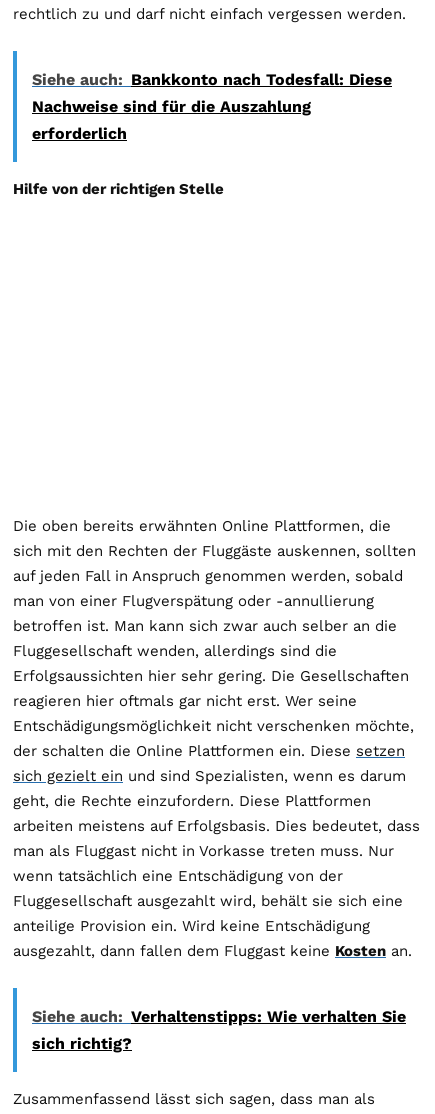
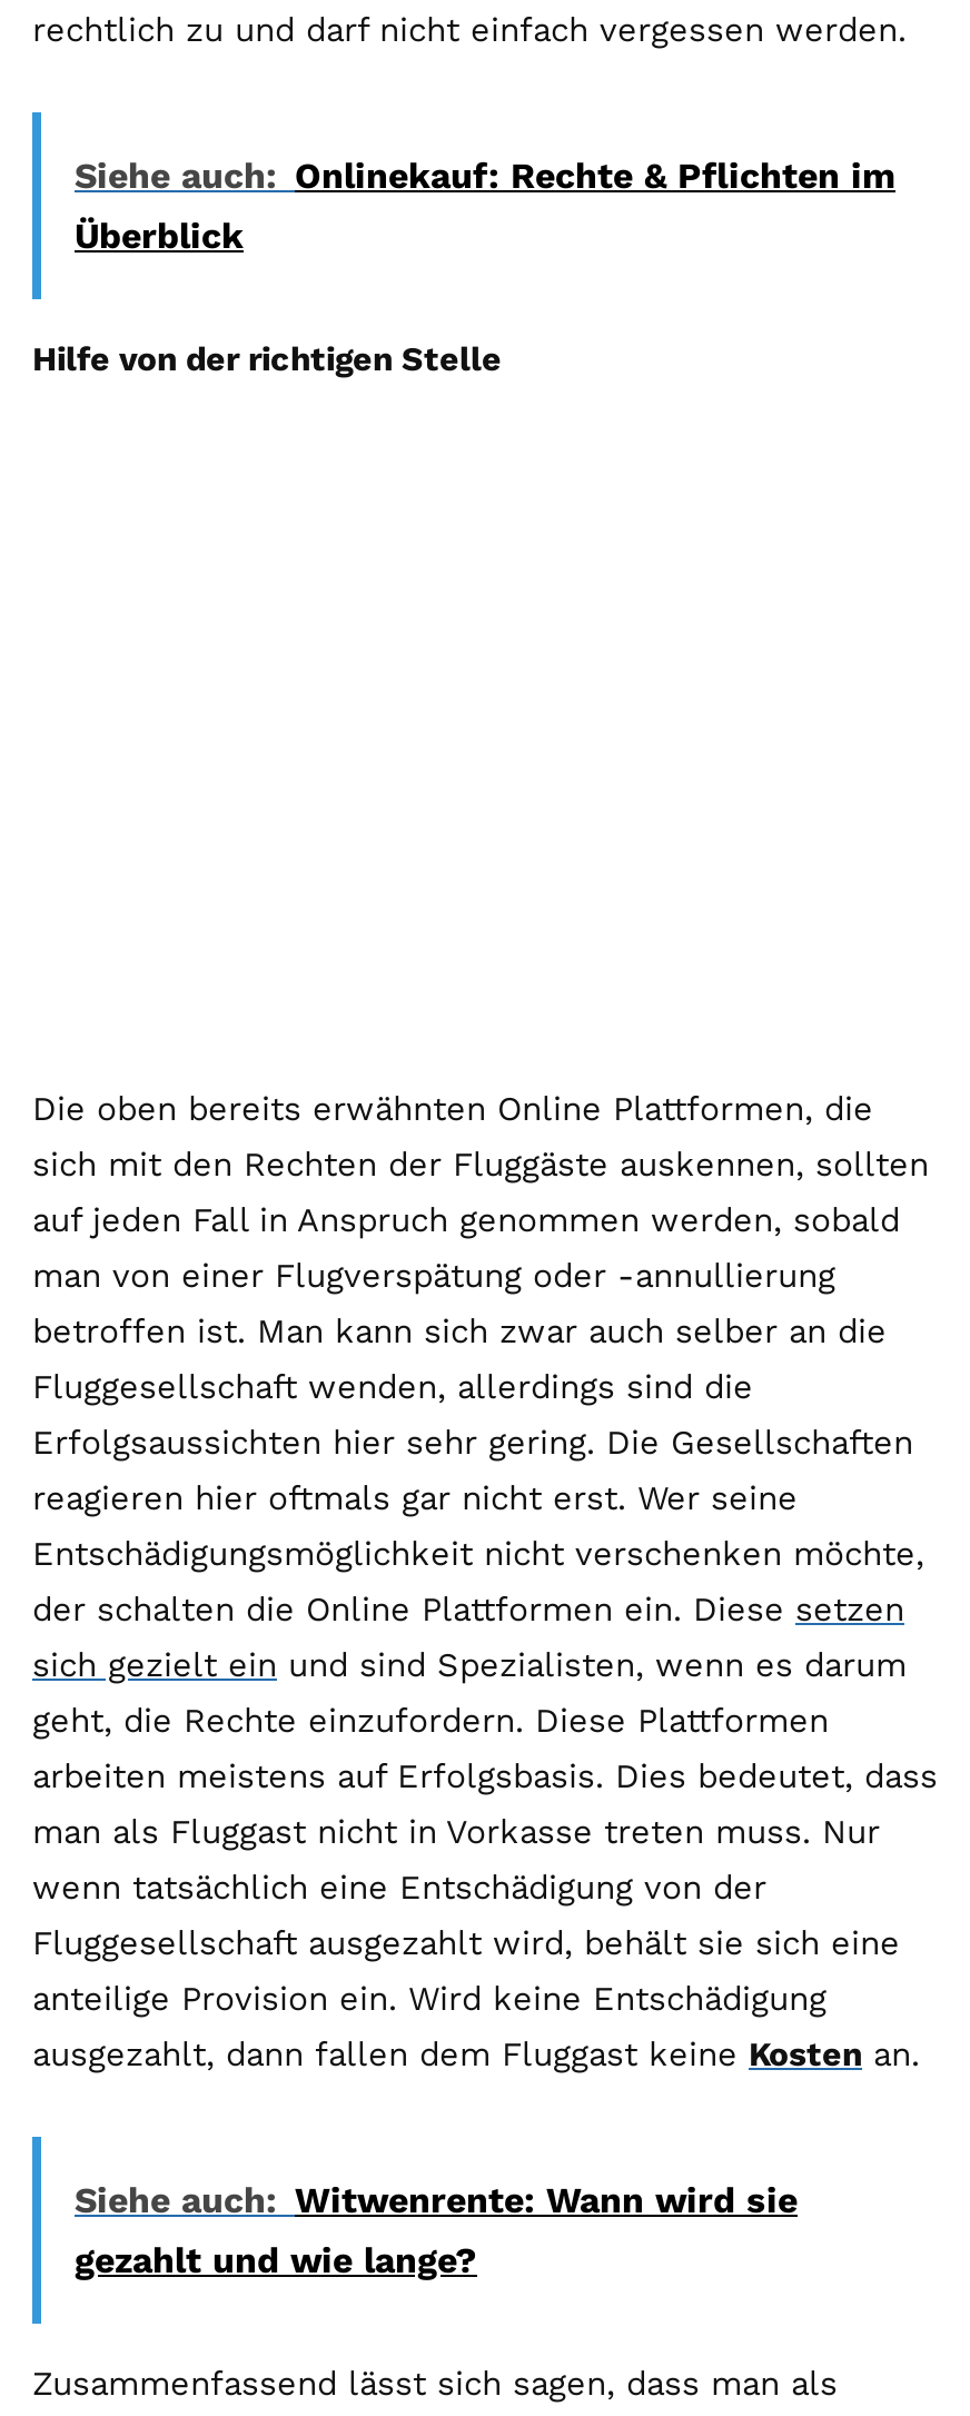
- Siehe auch: Bankkonto nach Todesfall: Diese
- Nachweise sind für die Auszahlung
- erforderlich
+ Siehe auch: Onlinekauf: Rechte & Pflichten im
+ Überblick

- Siehe auch: Verhaltenstipps: Wie verhalten Sie
- sich richtig?
+ Siehe auch: Witwenrente: Wann wird sie
+ gezahlt und wie lange?
